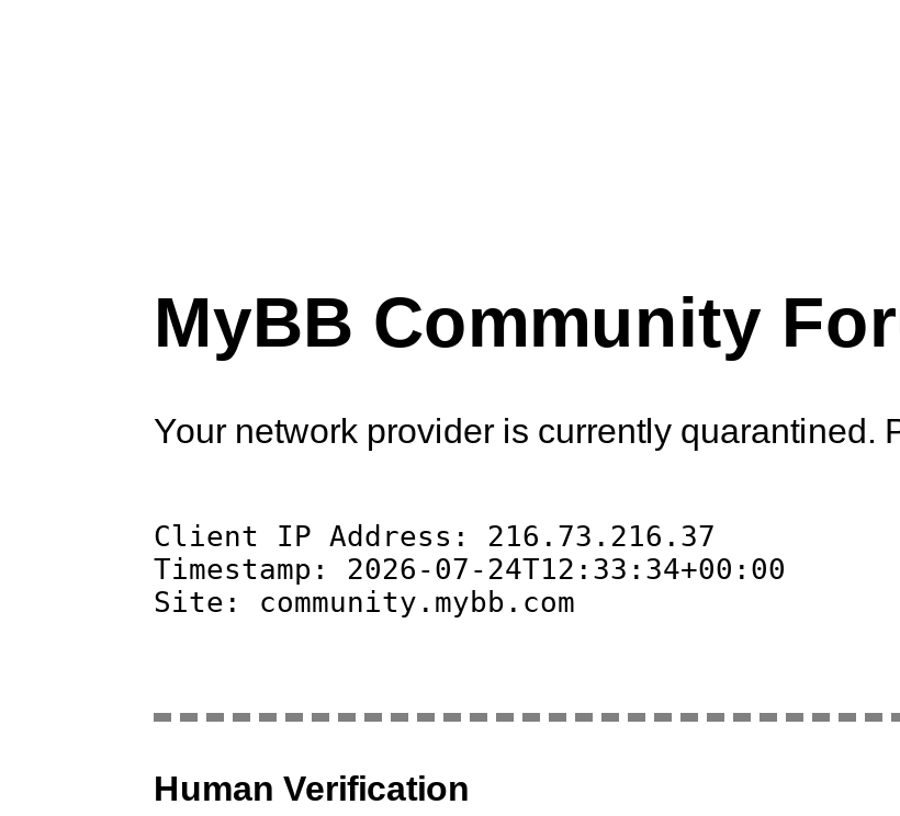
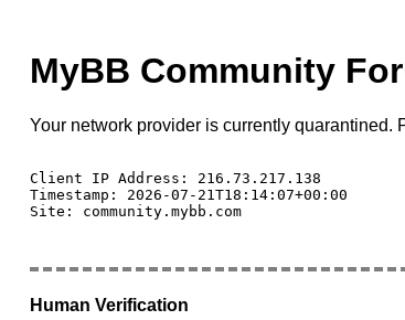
- Client IP Address: 216.73.216.37
+ Client IP Address: 216.73.217.138

- Timestamp: 2026-07-24T12:33:34+00:00
+ Timestamp: 2026-07-21T18:14:07+00:00
